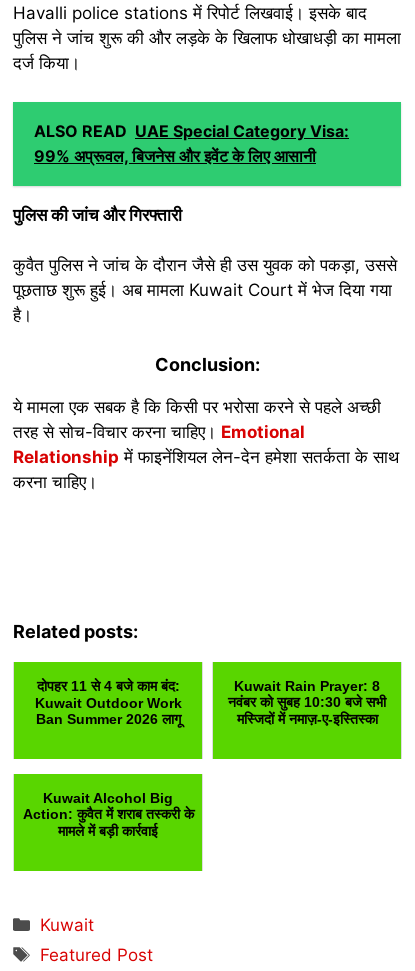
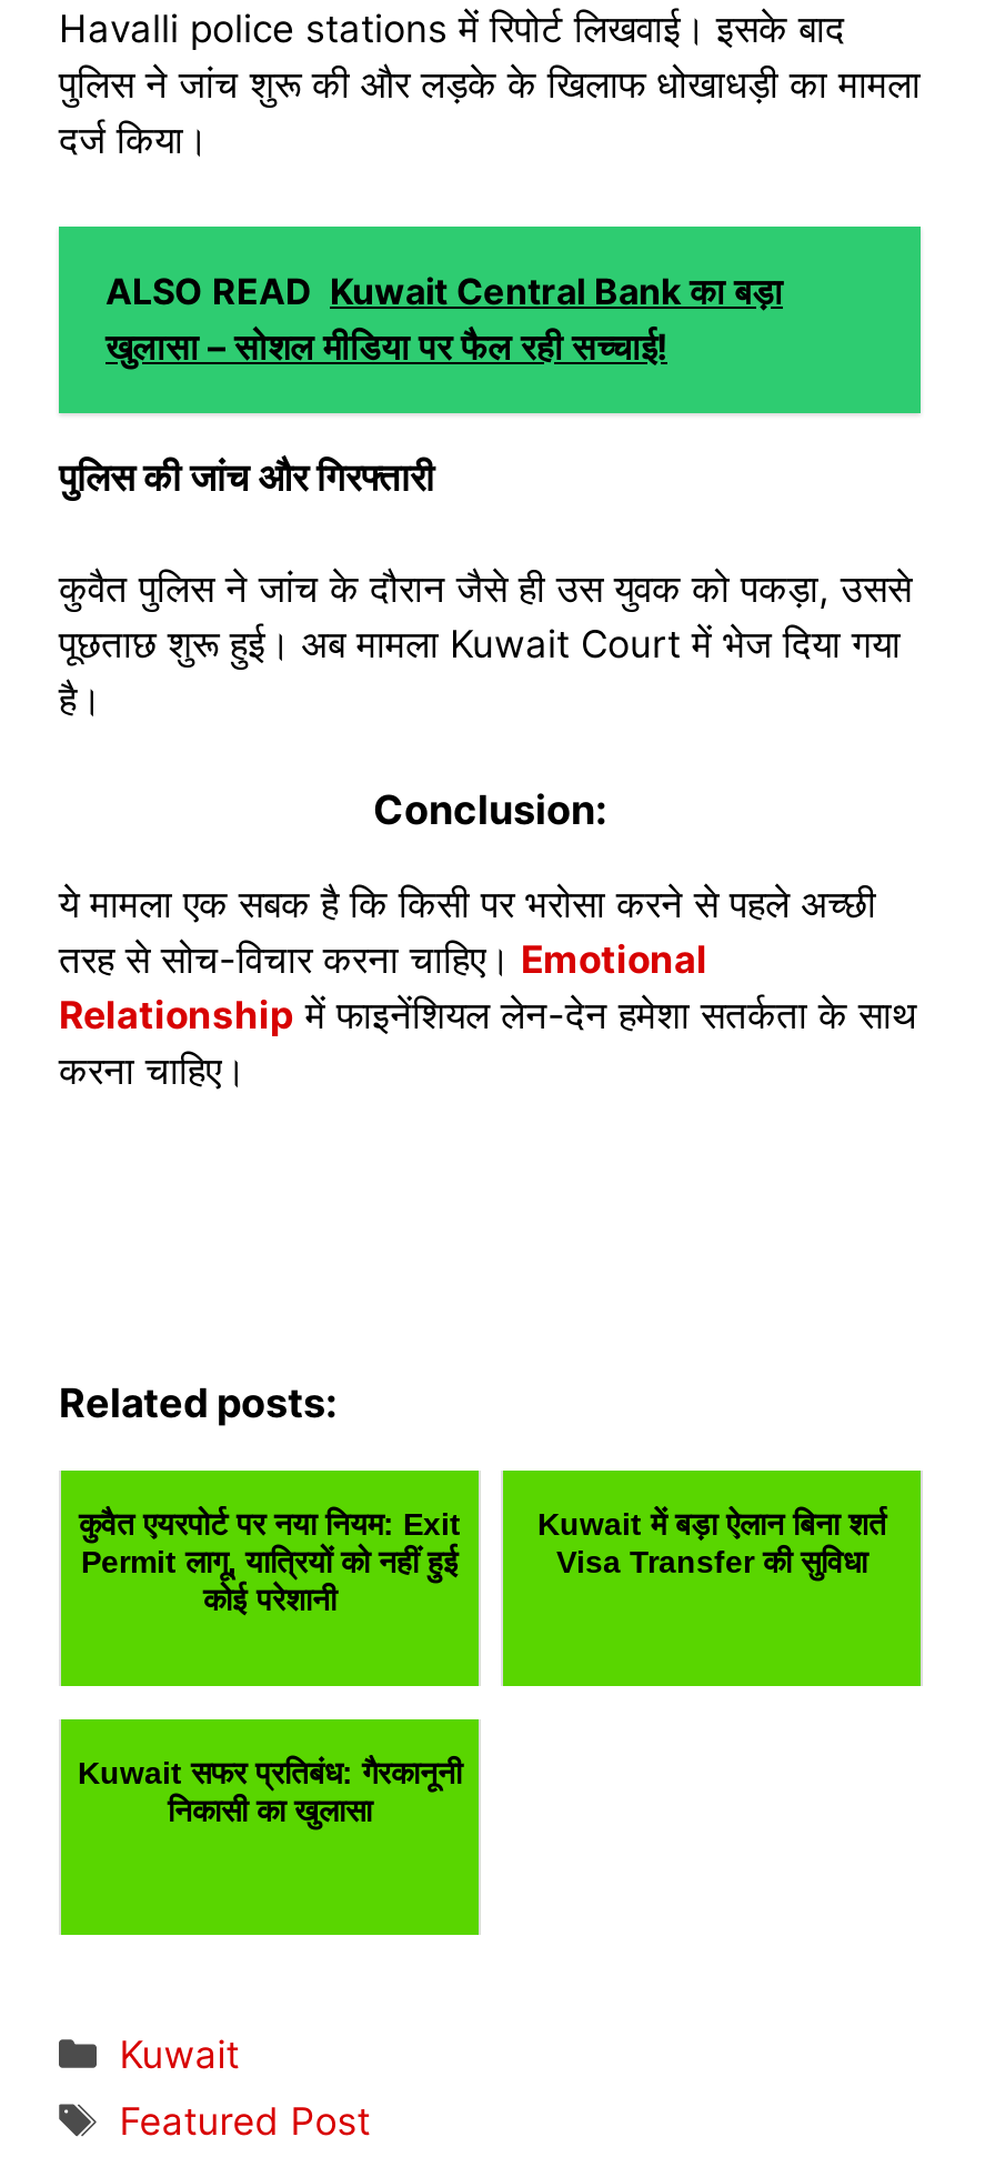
- ALSO READ UAE Special Category Visa:
- 99% अप्रूवल, बिजनेस और इवेंट के लिए आसानी
+ ALSO READ Kuwait Central Bank का बड़ा
+ खुलासा – सोशल मीडिया पर फैल रही सच्चाई!

- दोपहर 11 से 4 बजे काम बंद:
- Kuwait Outdoor Work
- Ban Summer 2026 लागू
+ कुवैत एयरपोर्ट पर नया नियम: Exit
+ Permit लागू, यात्रियों को नहीं हुई
+ कोई परेशानी

- Kuwait Rain Prayer: 8
- नवंबर को सुबह 10:30 बजे सभी
- मस्जिदों में नमाज़-ए-इस्तिस्का
+ Kuwait में बड़ा ऐलान बिना शर्त
+ Visa Transfer की सुविधा

- Kuwait Alcohol Big
- Action: कुवैत में शराब तस्करी के
- मामले में बड़ी कार्रवाई
+ Kuwait सफर प्रतिबंध: गैरकानूनी
+ निकासी का खुलासा
